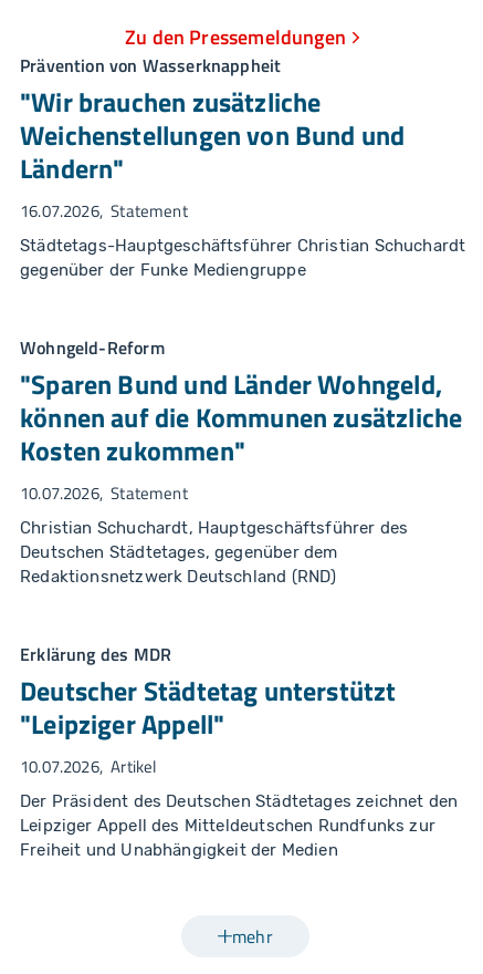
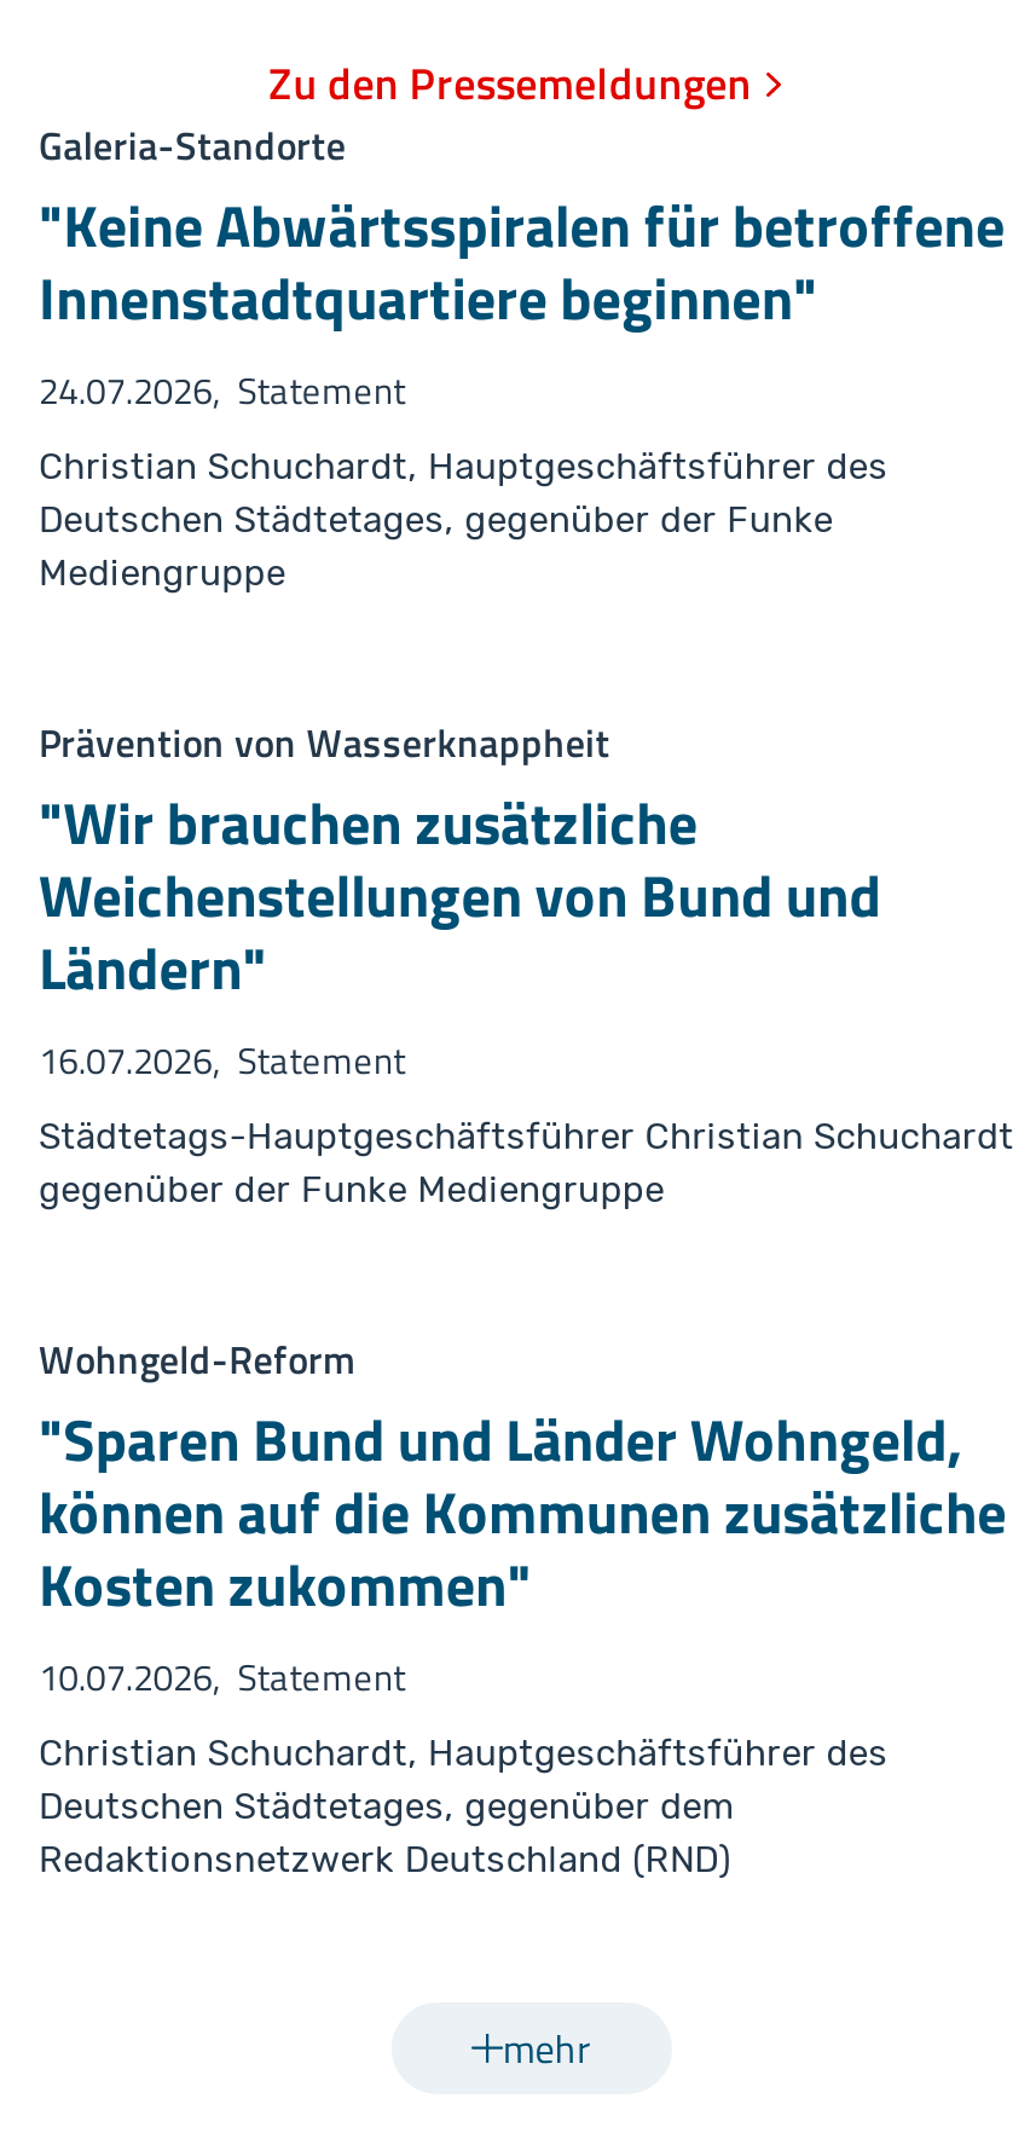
+ Galeria-Standorte
+ "Keine Abwärtsspiralen für betroffene
+ Innenstadtquartiere beginnen"
+ 24.07.2026 Statement
+ Christian Schuchardt, Hauptgeschäftsführer des
+ Deutschen Städtetages, gegenüber der Funke
+ Mediengruppe

moved down: Prävention von Wasserknappheit | "Wir brauchen zusätzliche | Weichenstellungen von Bund und | ... | Deutschen Städtetages, gegenüber dem | Redaktionsnetzwerk Deutschland (RND)

- Erklärung des MDR
- Deutscher Städtetag unterstützt
- "Leipziger Appell"
- 10.07.2026 Artikel
- Der Präsident des Deutschen Städtetages zeichnet den
- Leipziger Appell des Mitteldeutschen Rundfunks zur
- Freiheit und Unabhängigkeit der Medien
